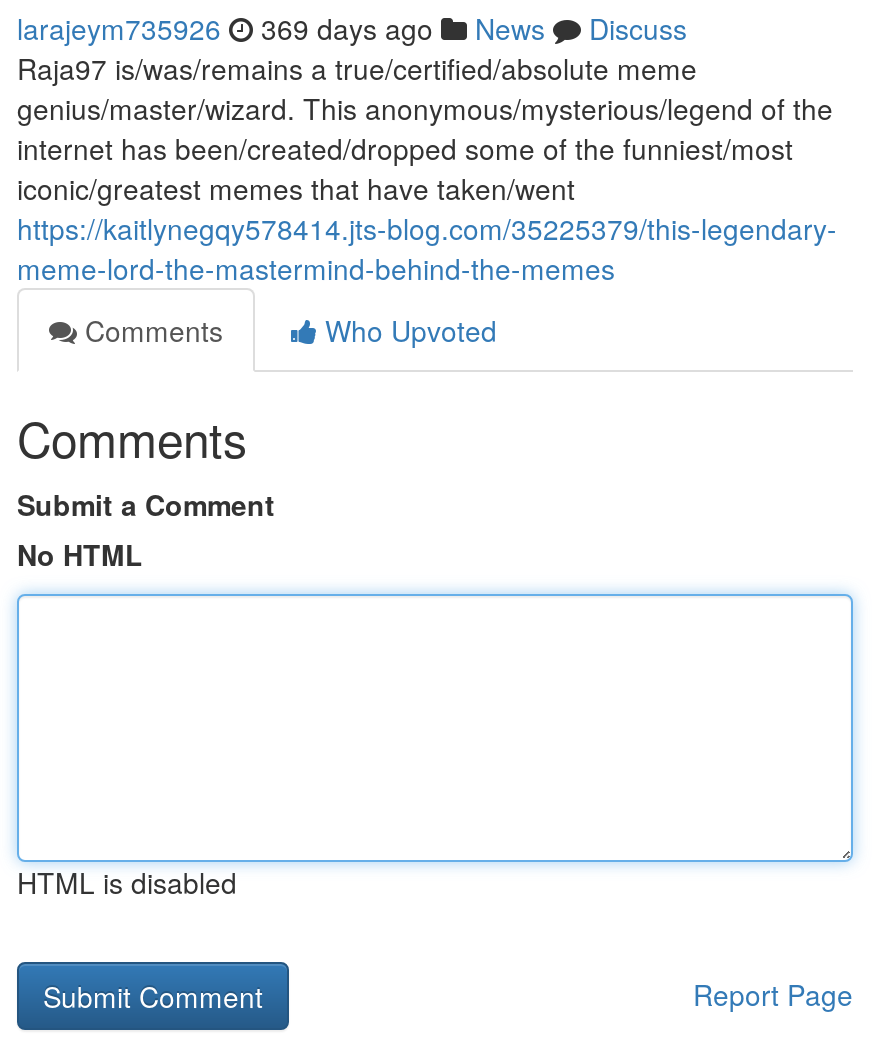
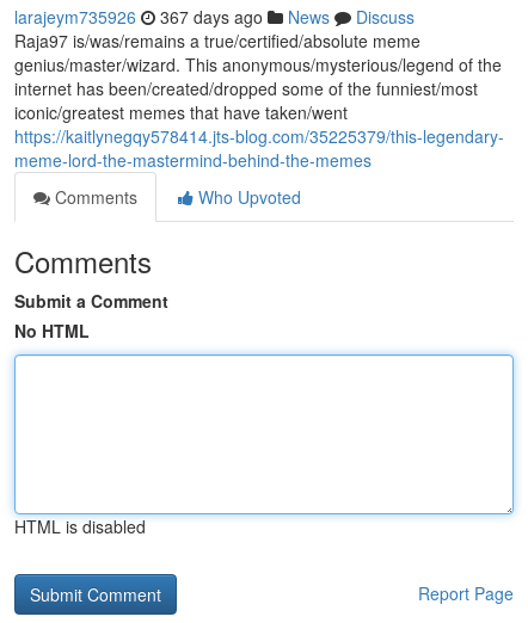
- larajeym735926 369 days ago News Discuss
+ larajeym735926 367 days ago News Discuss
